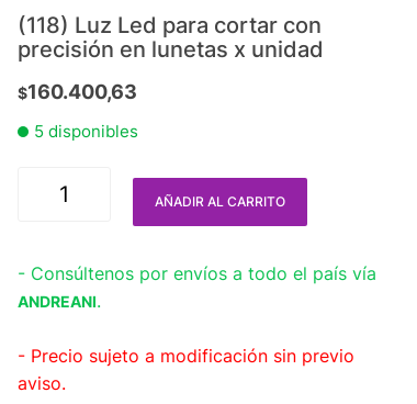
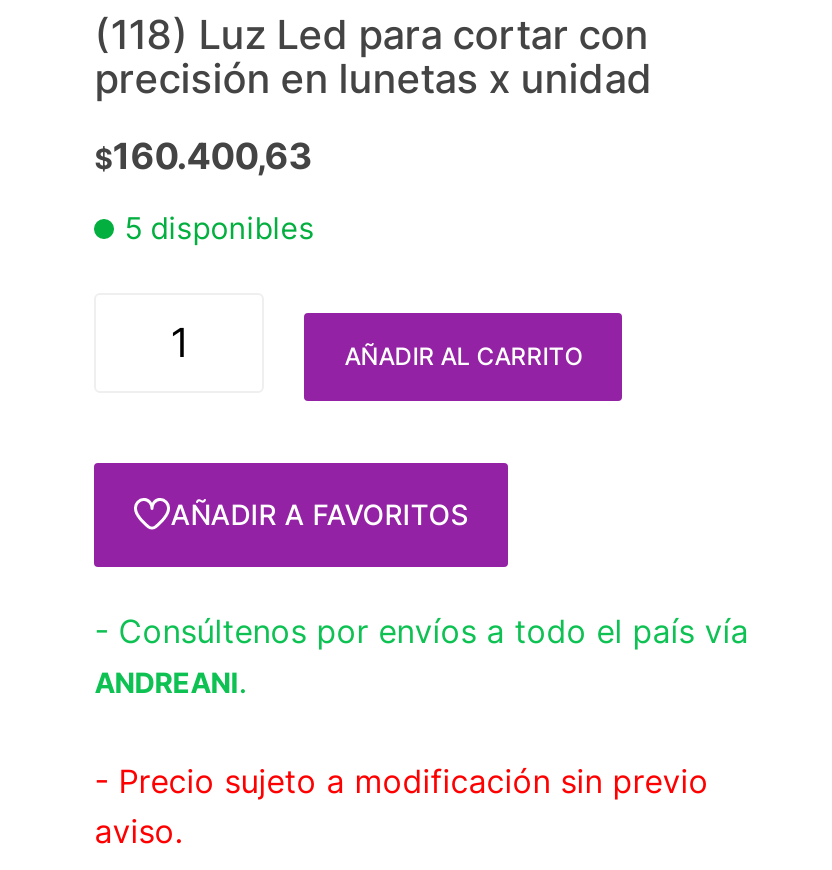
+ AÑADIR A FAVORITOS
